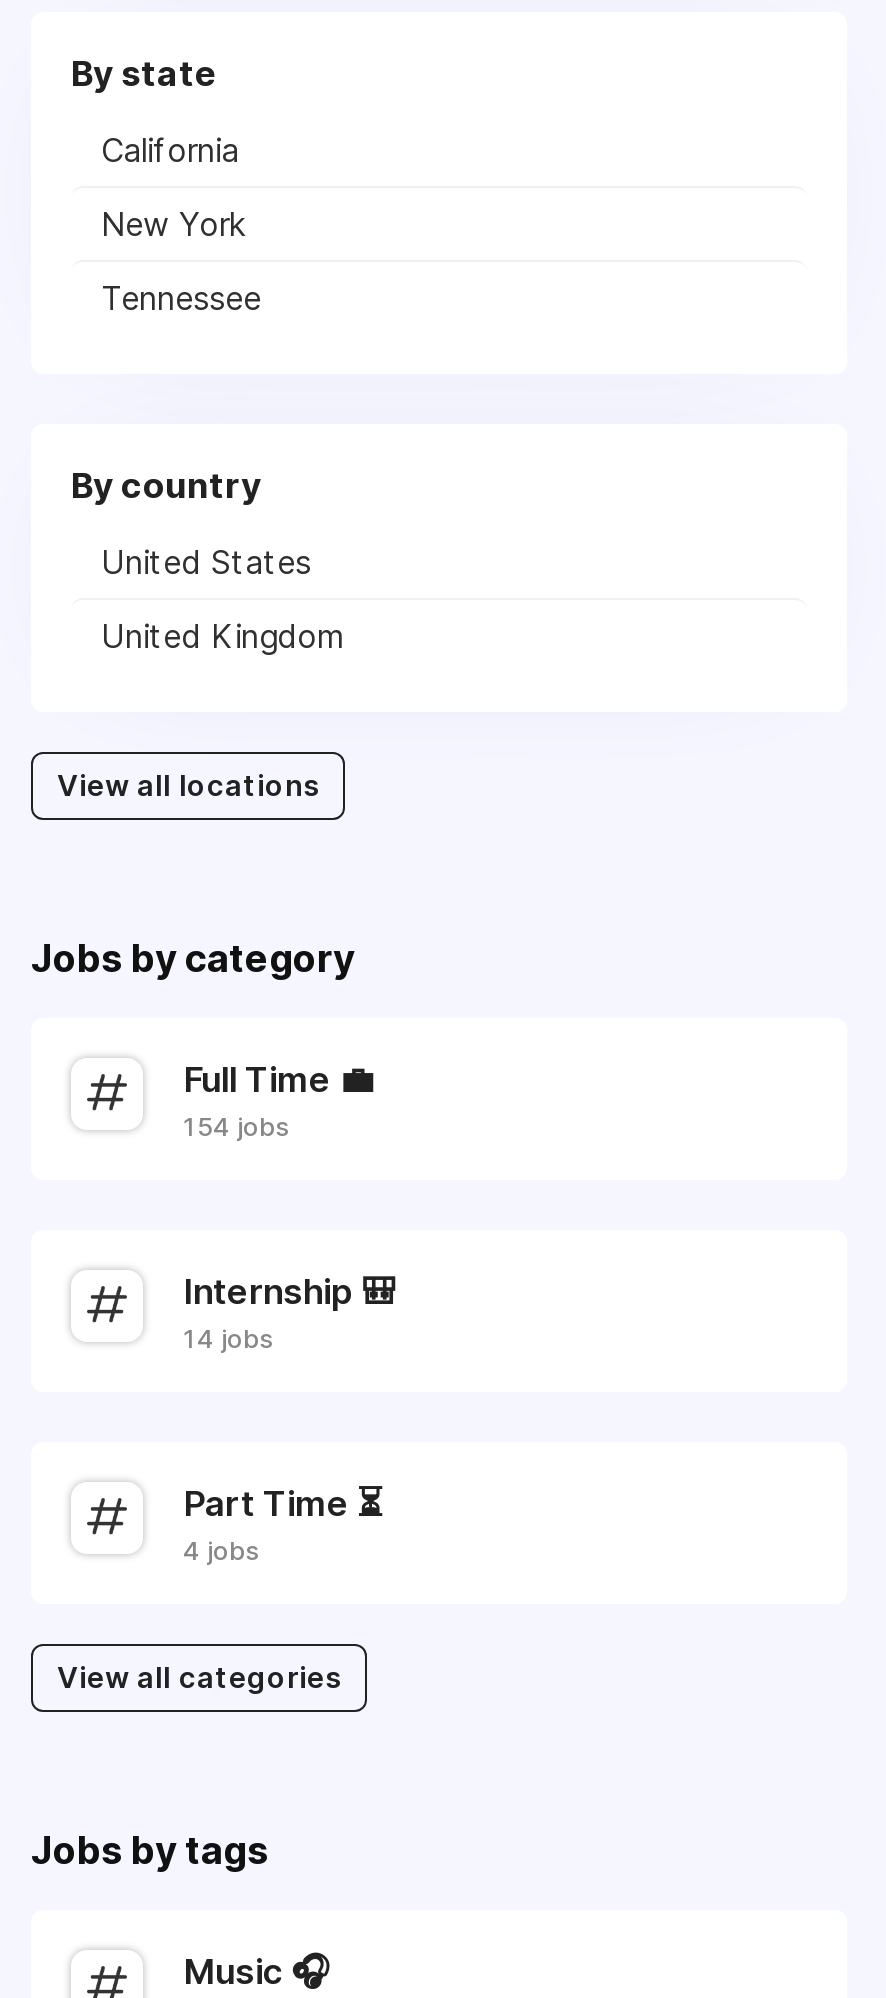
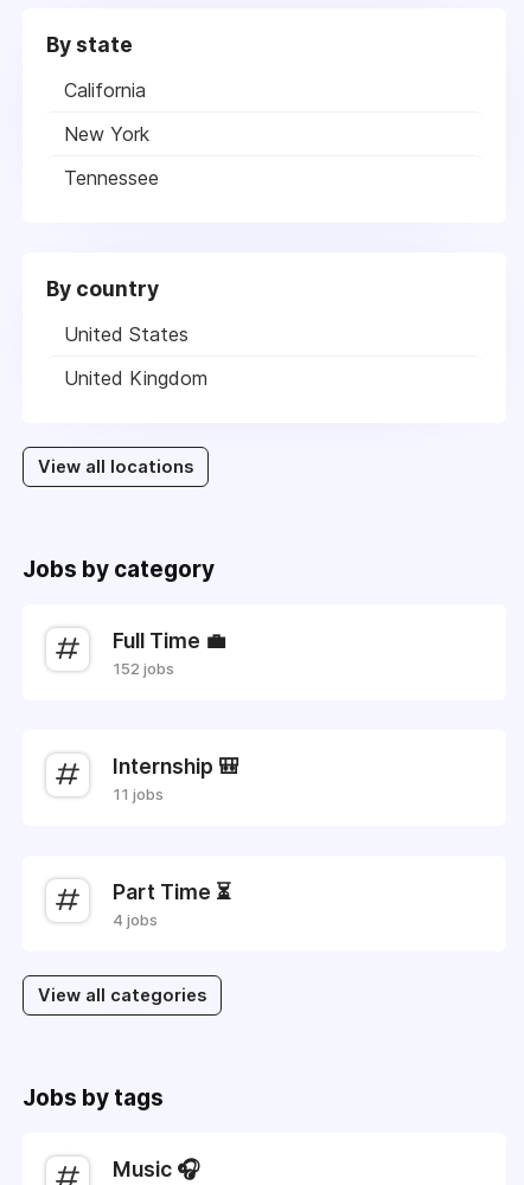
- 154 jobs
+ 152 jobs

- 14 jobs
+ 11 jobs
